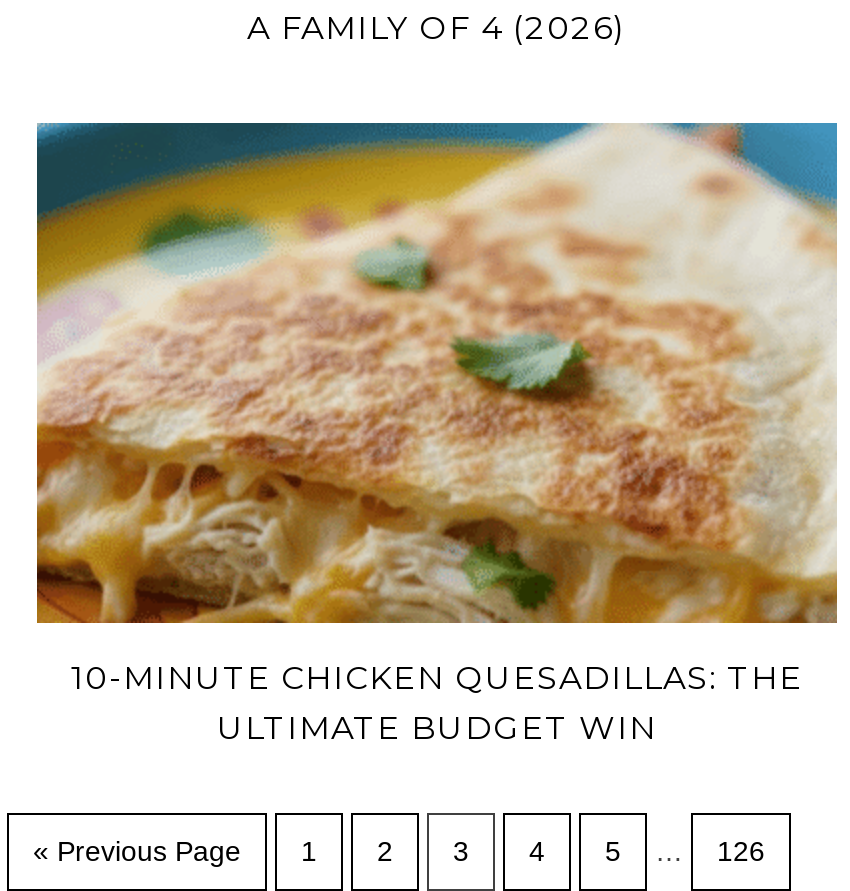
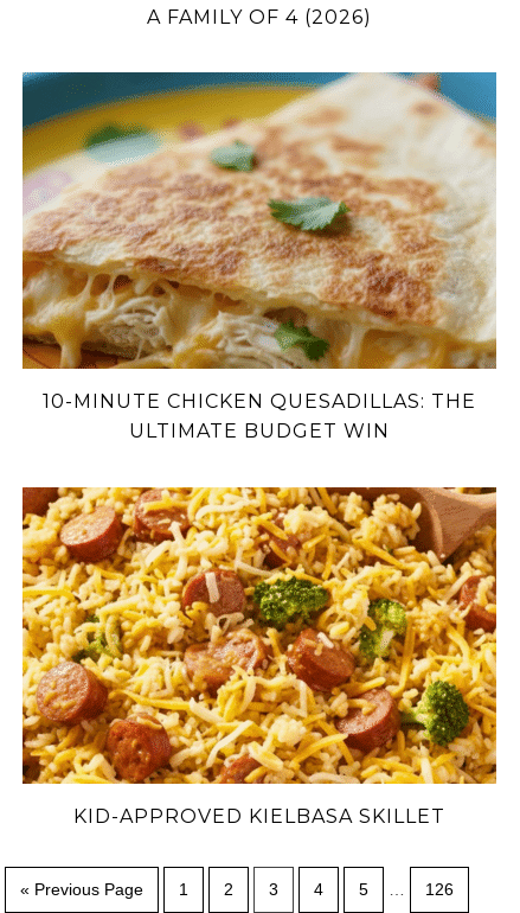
+ [image]
+ KID-APPROVED KIELBASA SKILLET
